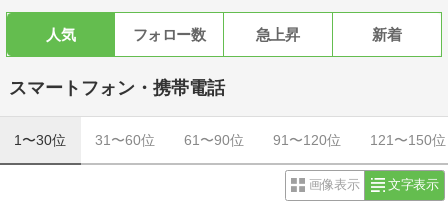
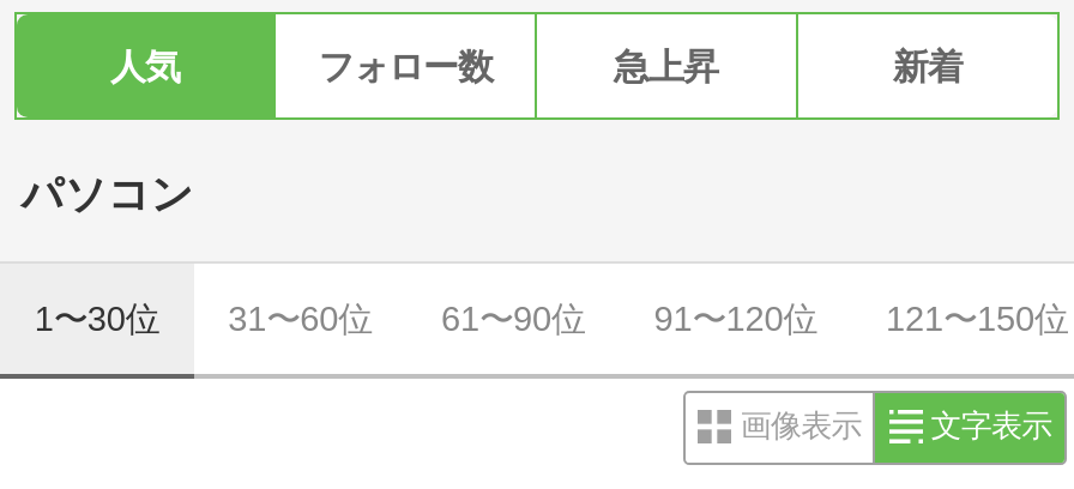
- スマートフォン・携帯電話
+ パソコン
